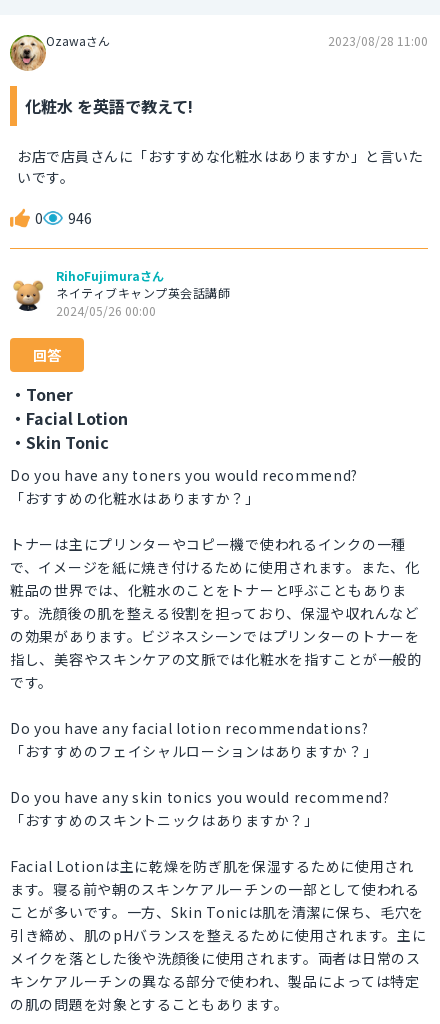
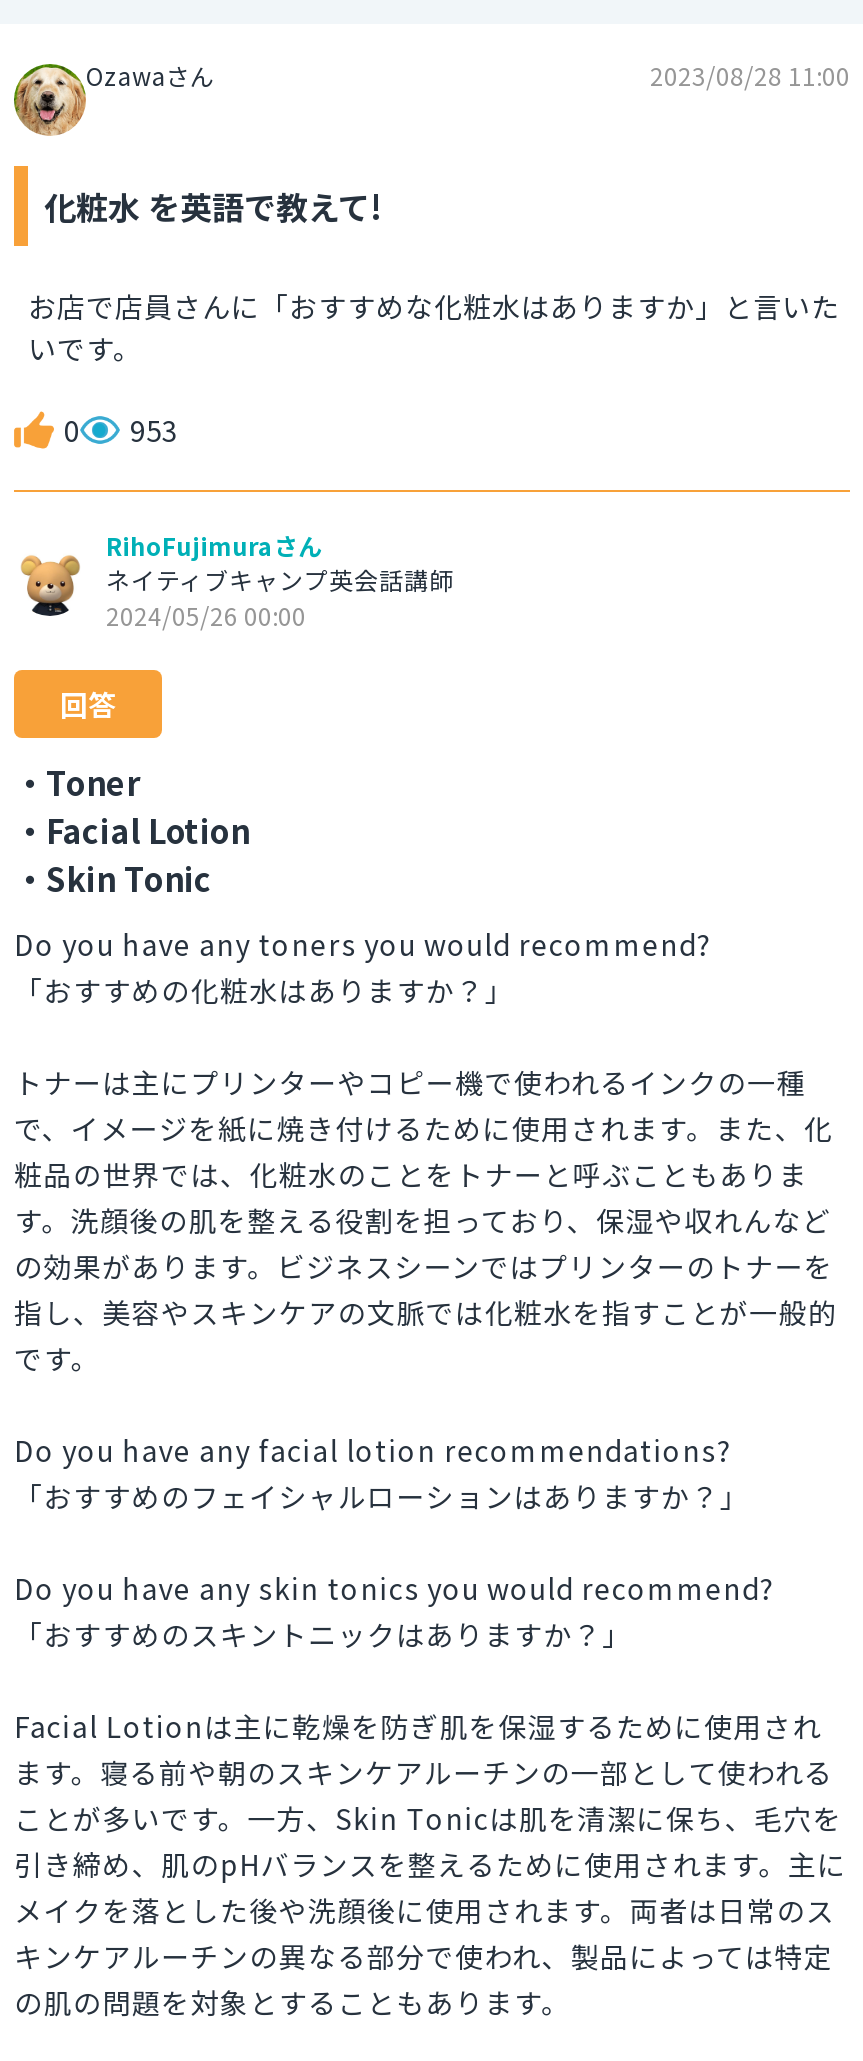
- 0 946
+ 0 953
